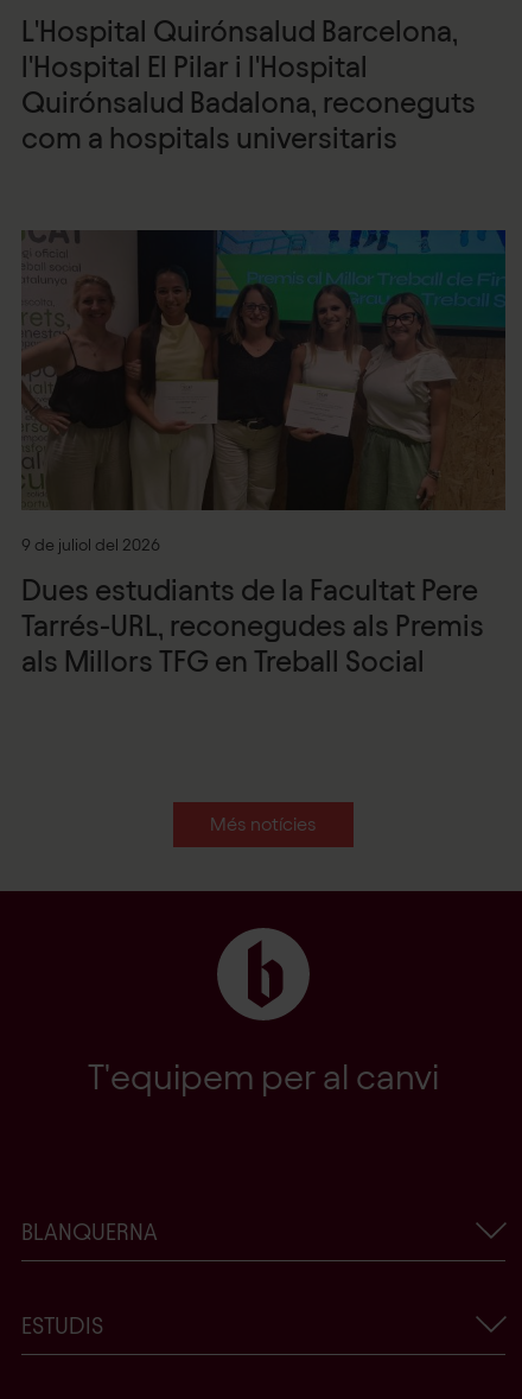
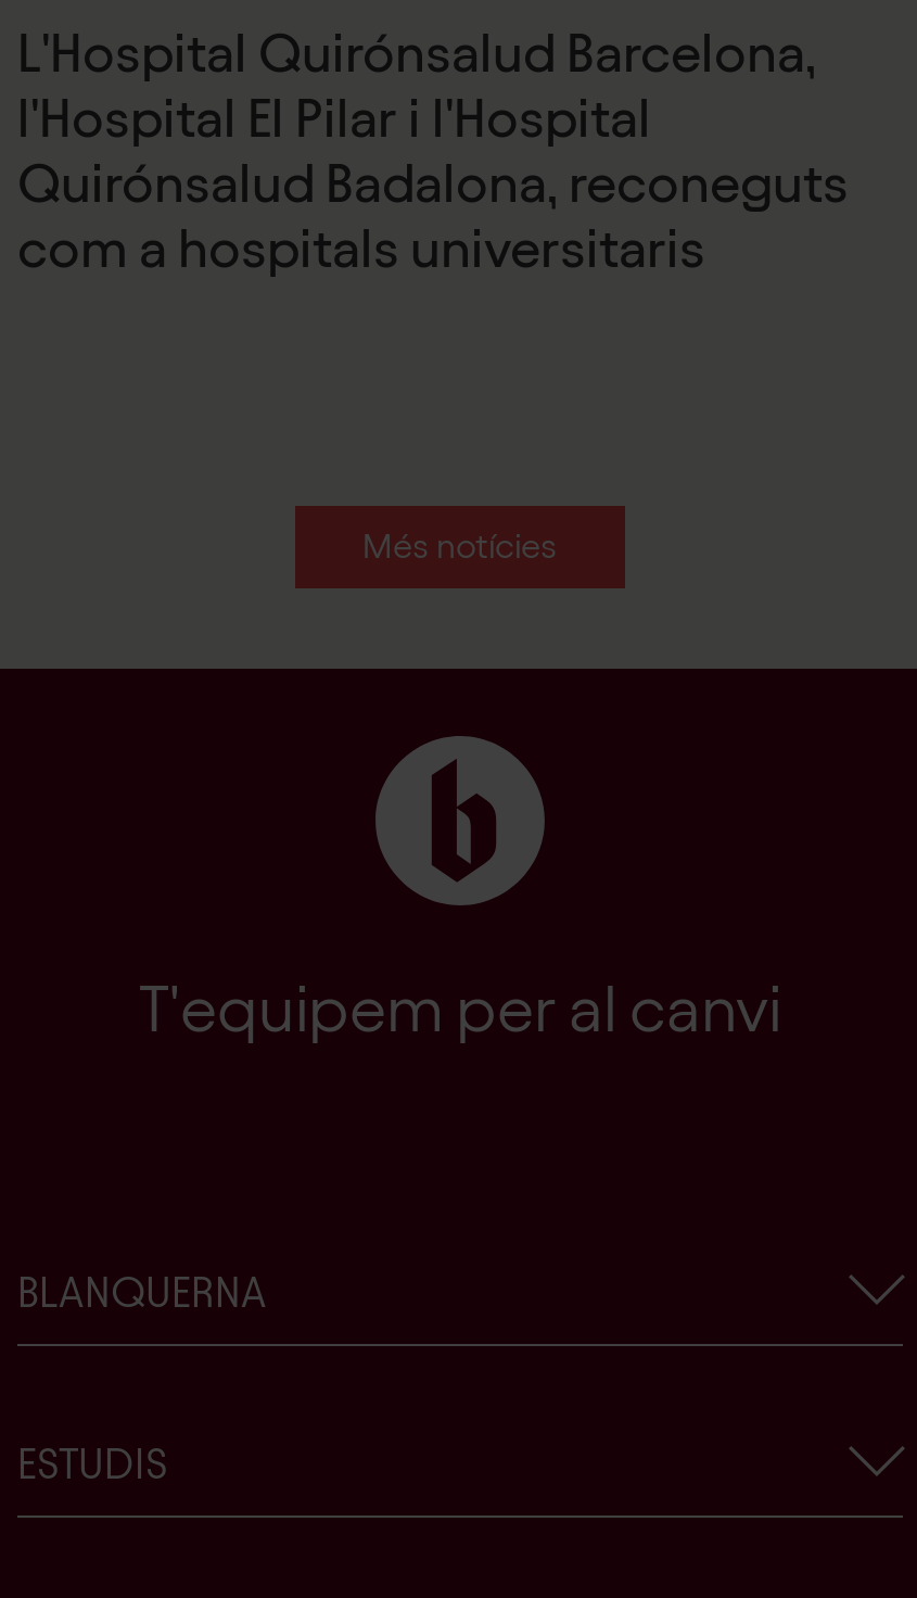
- [image]
- 9 de juliol del 2026
- Dues estudiants de la Facultat Pere
- Tarrés-URL, reconegudes als Premis
- als Millors TFG en Treball Social
